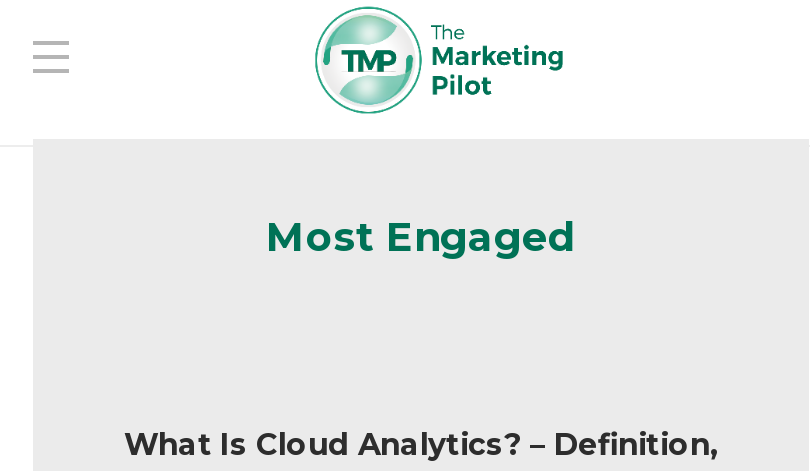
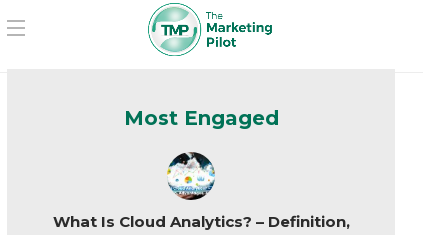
+ [image]
